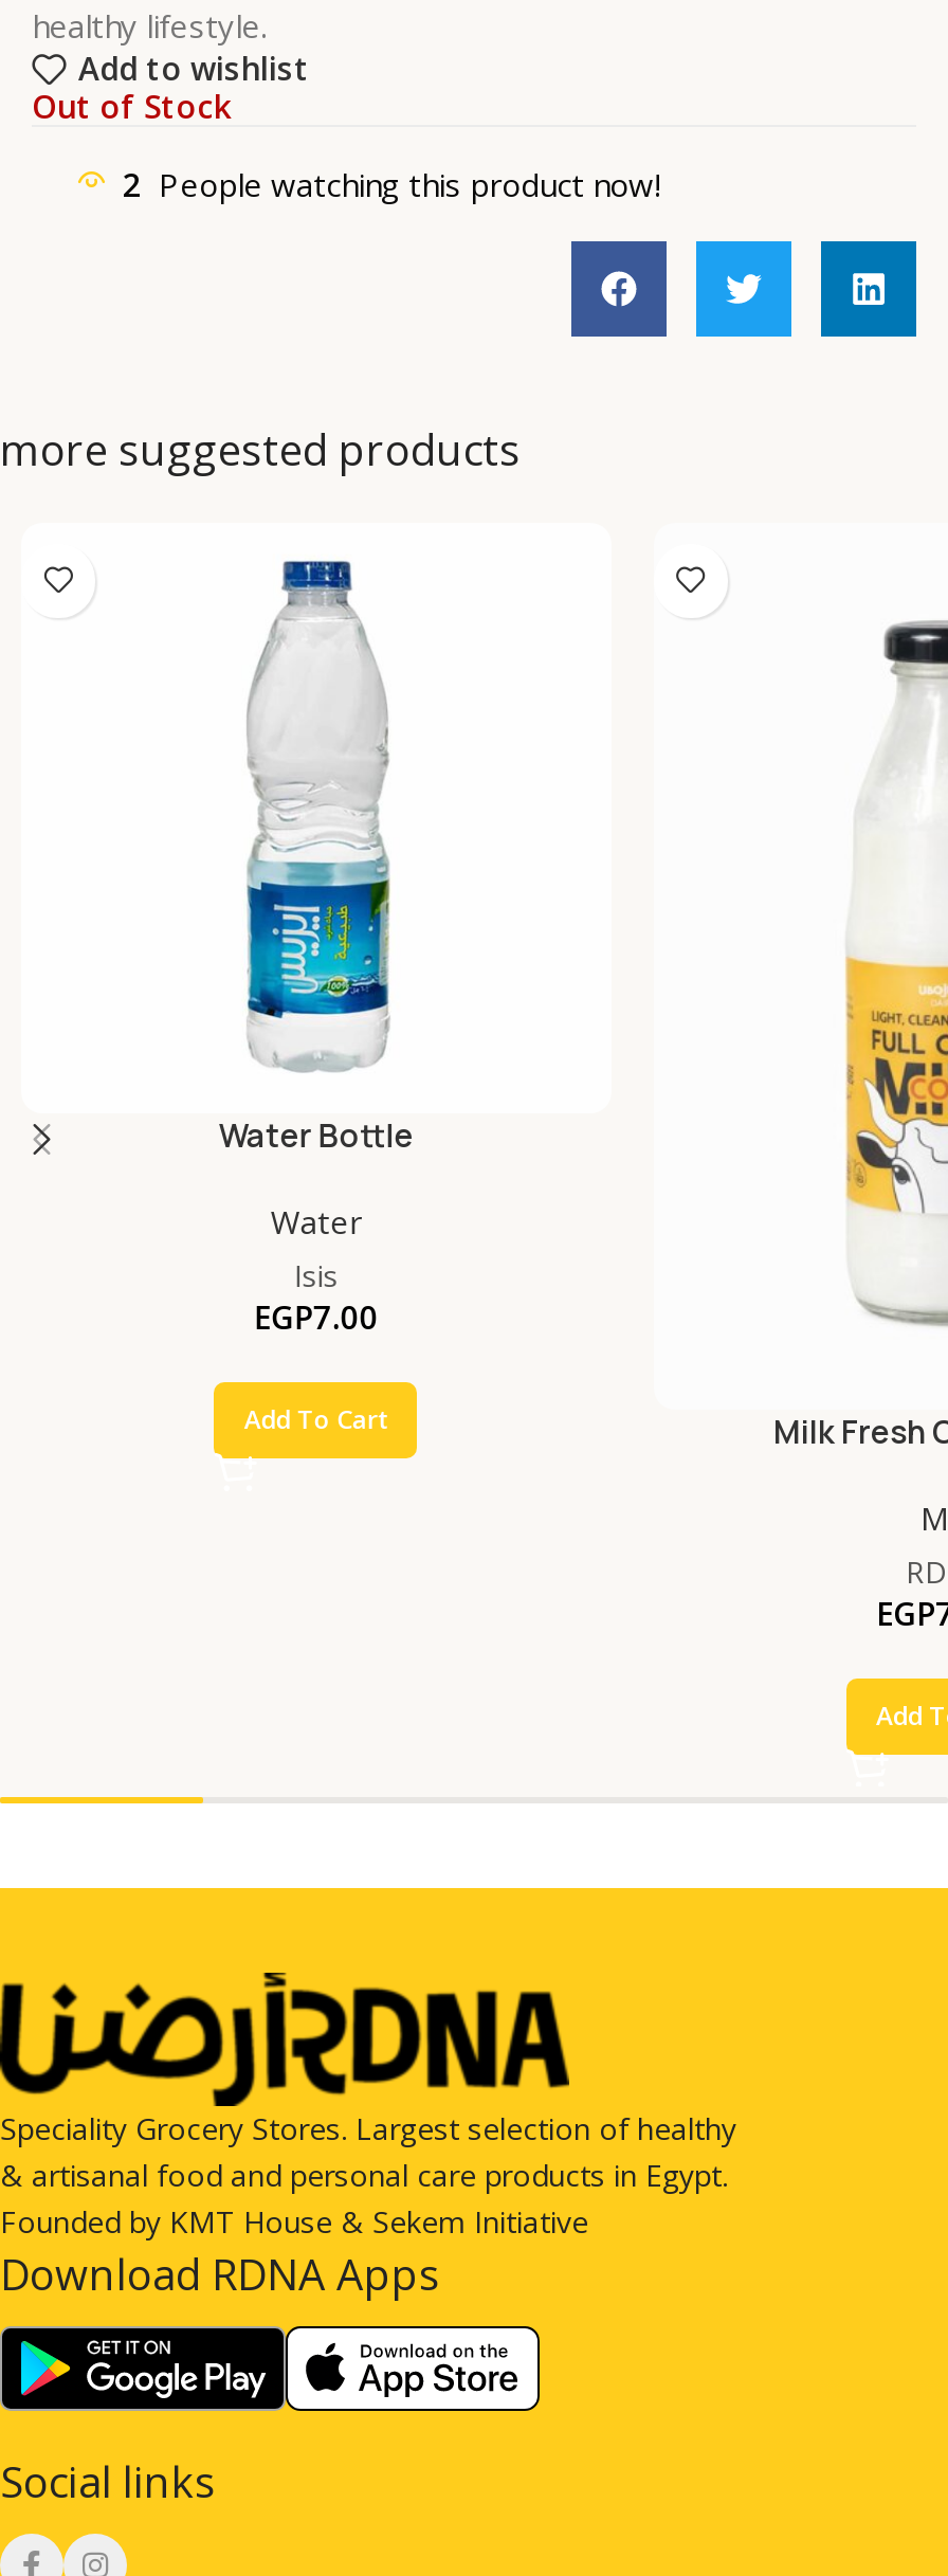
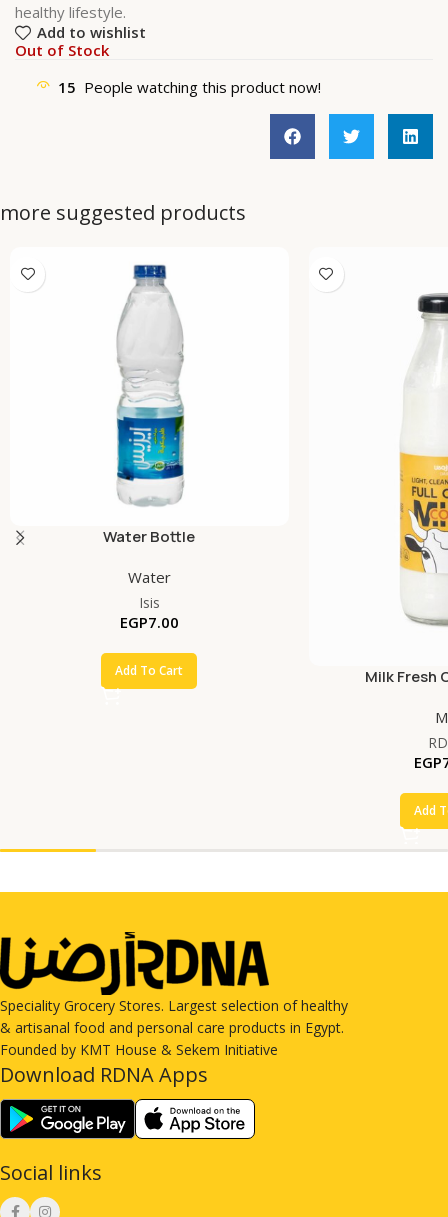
- 2 People watching this product now!
+ 15 People watching this product now!
